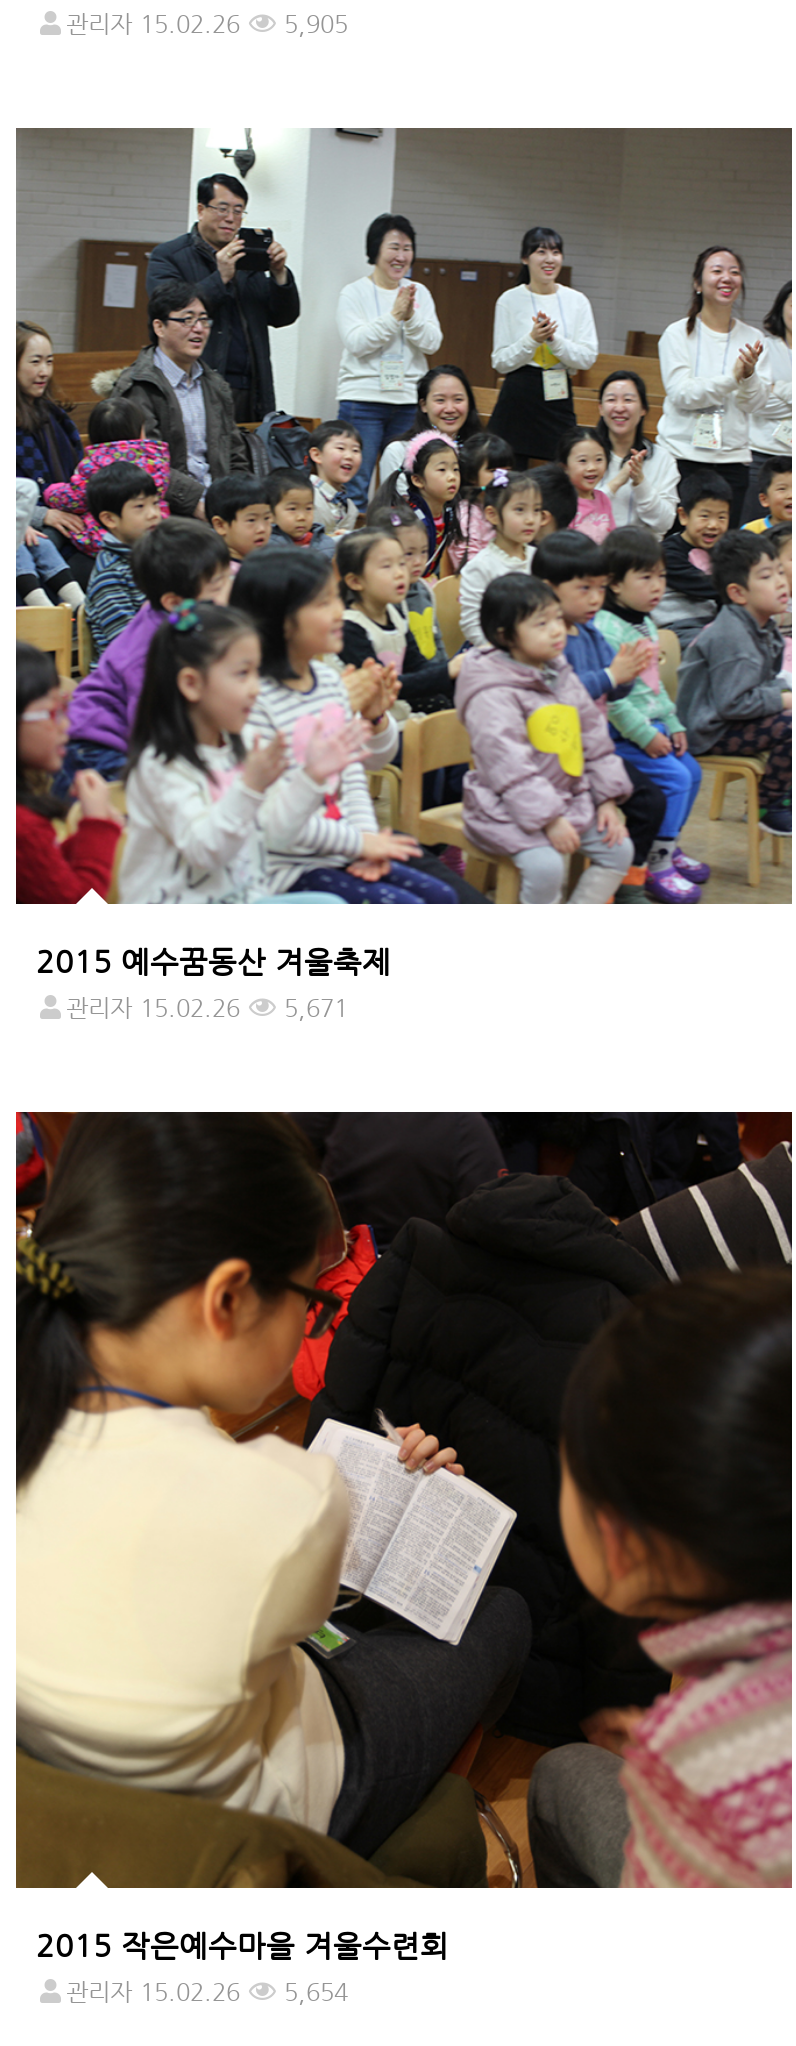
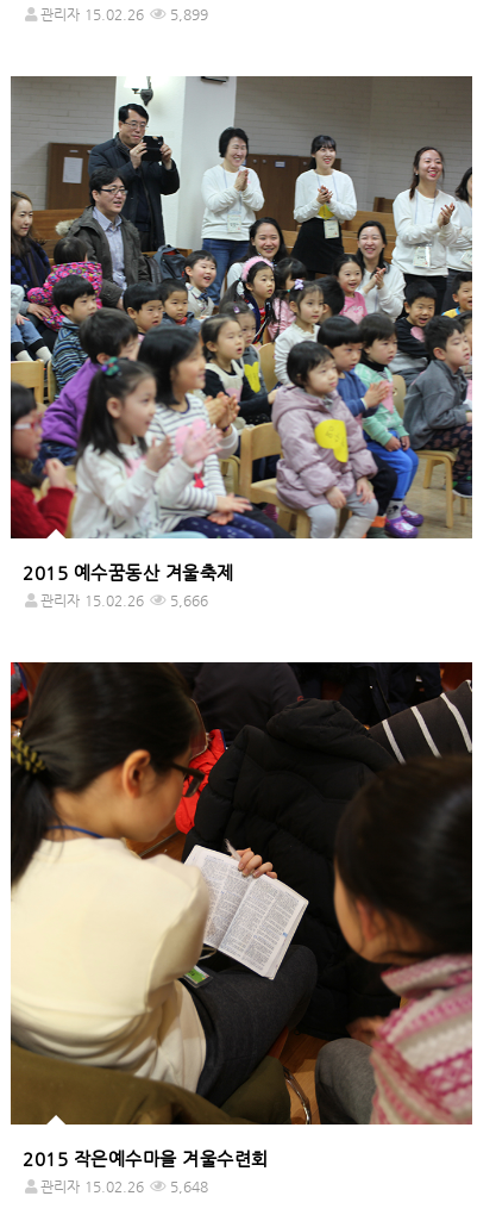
- 관리자 15.02.26 5,905
+ 관리자 15.02.26 5,899

- 관리자 15.02.26 5,671
+ 관리자 15.02.26 5,666

- 관리자 15.02.26 5,654
+ 관리자 15.02.26 5,648
